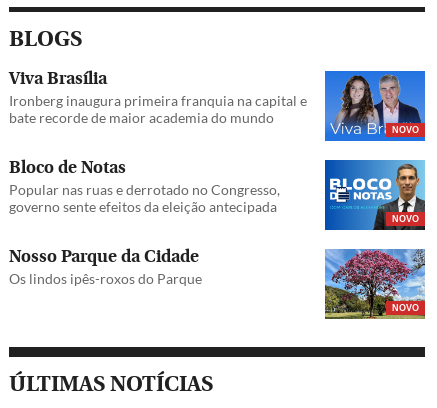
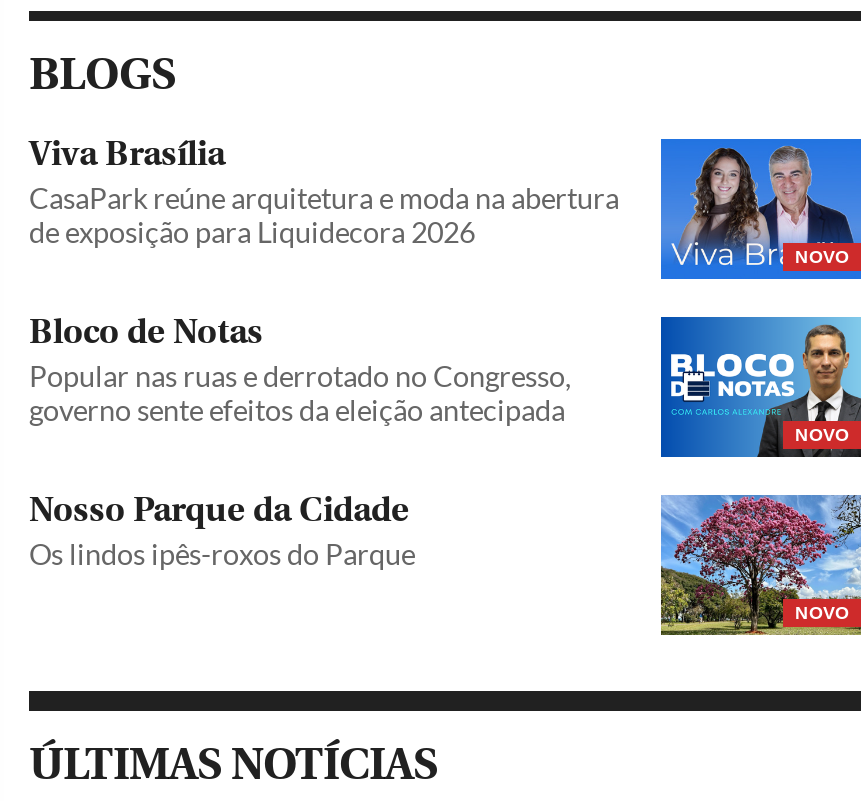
- Ironberg inaugura primeira franquia na capital e
- bate recorde de maior academia do mundo
+ CasaPark reúne arquitetura e moda na abertura
+ de exposição para Liquidecora 2026
